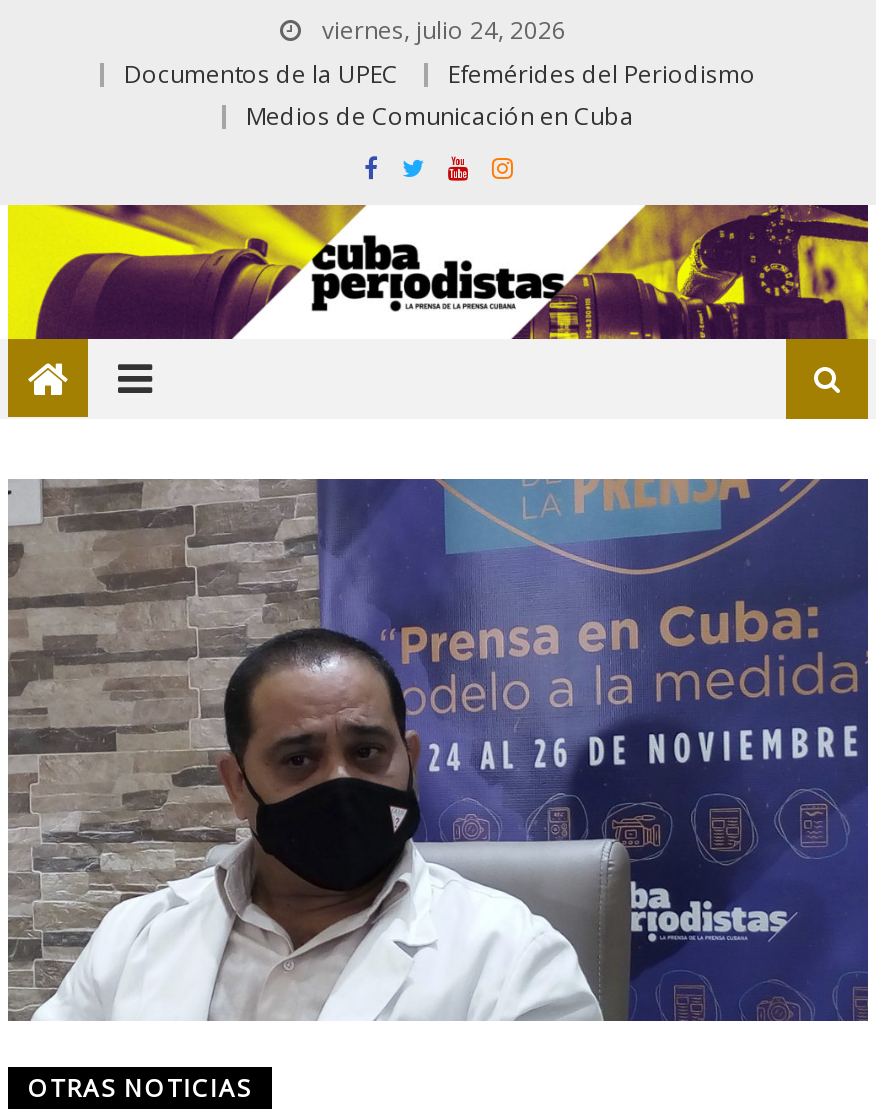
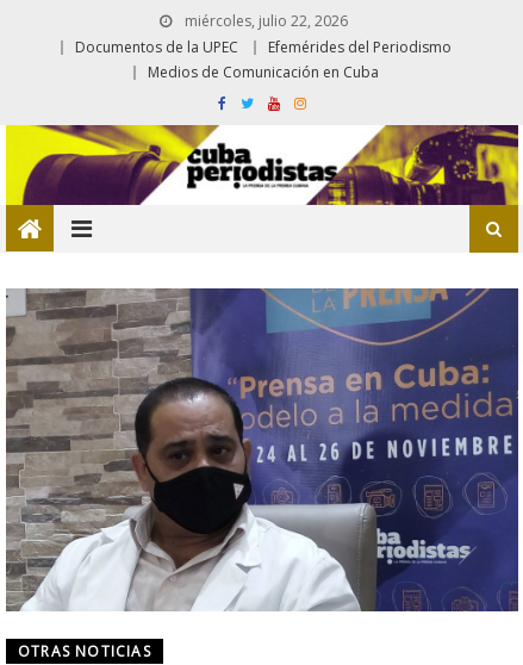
- viernes, julio 24, 2026
+ miércoles, julio 22, 2026
